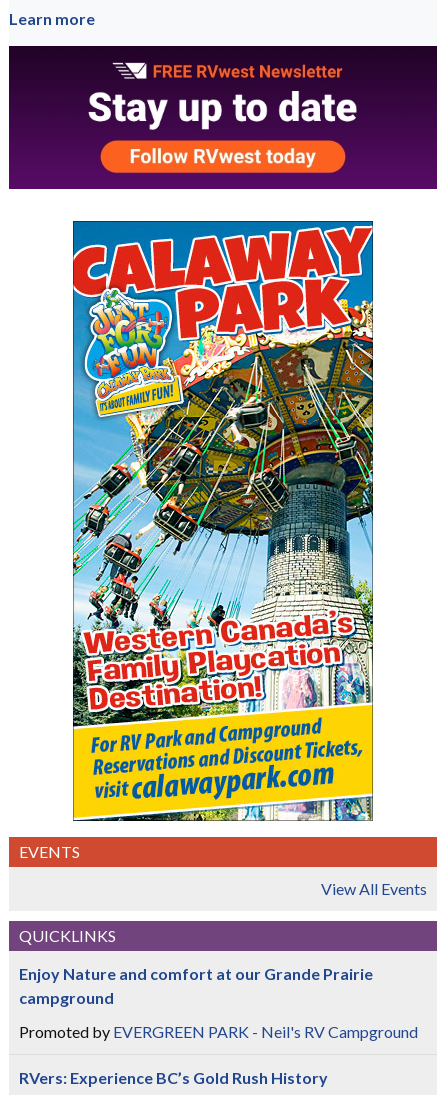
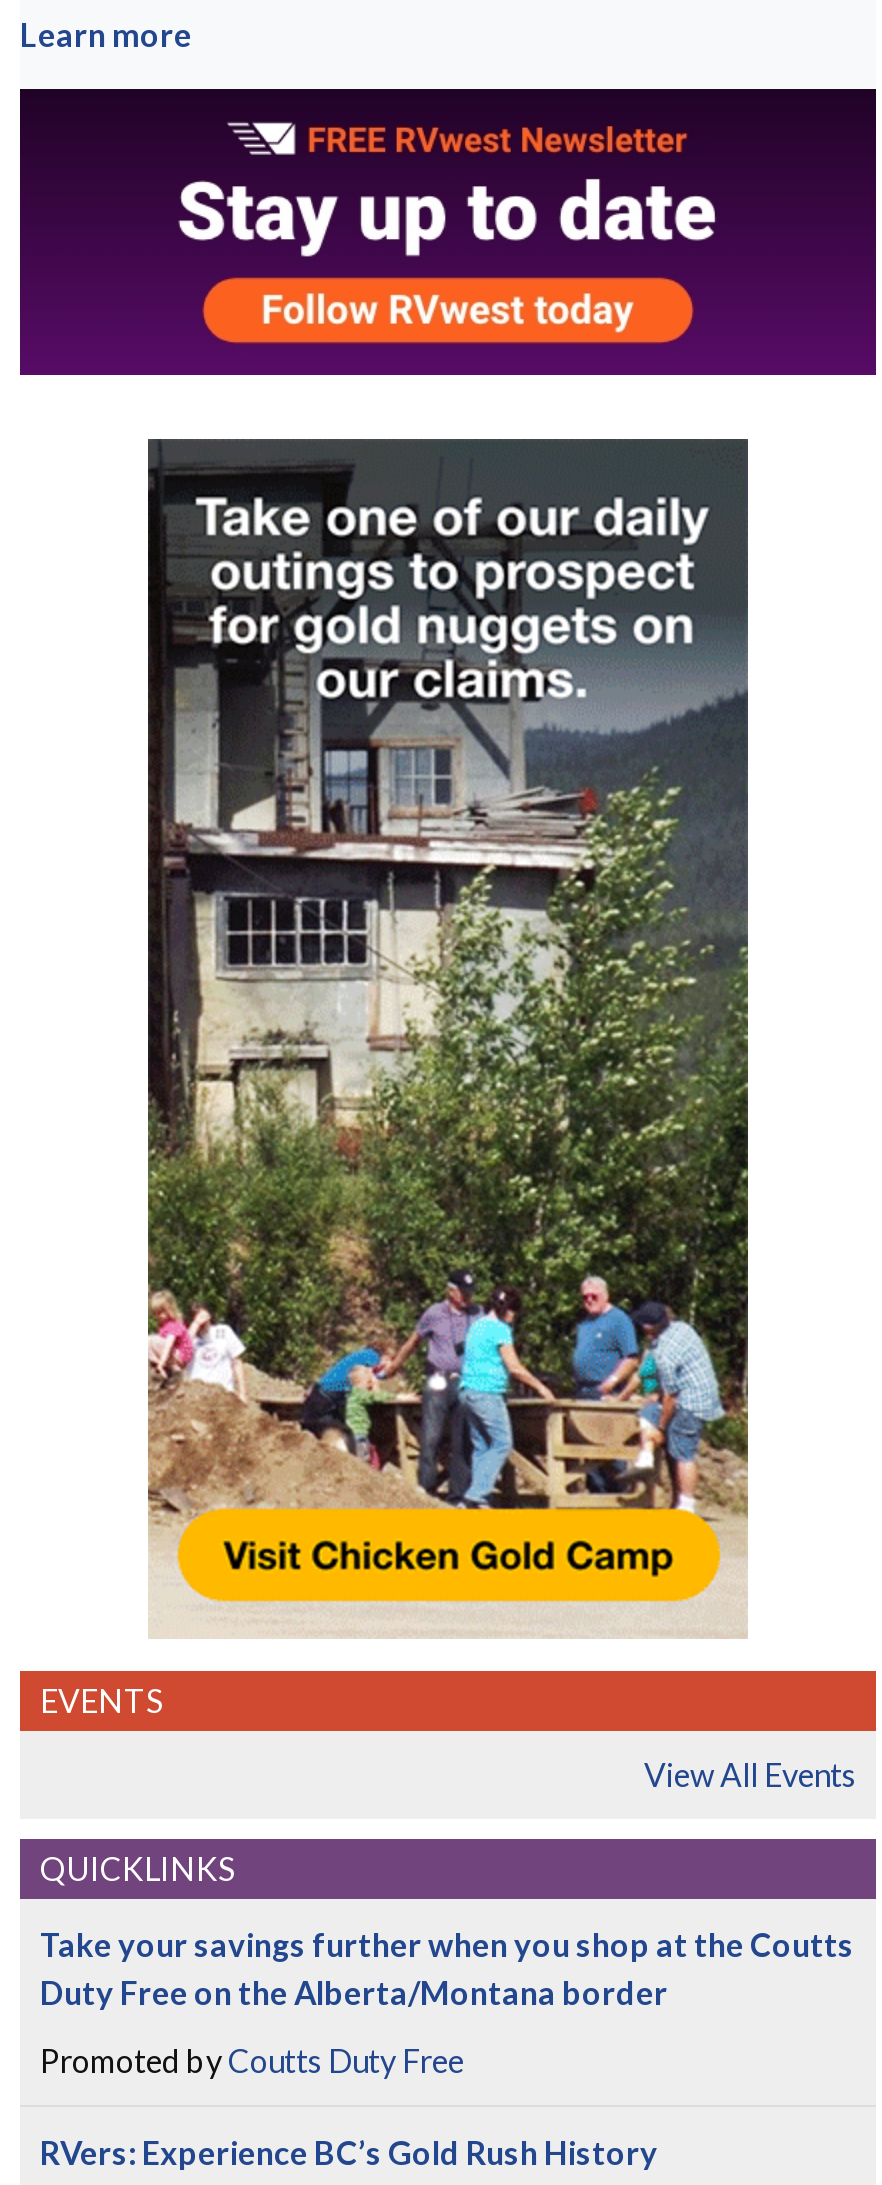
- [image]
+ [image]

- Enjoy Nature and comfort at our Grande Prairie
- campground
+ Take your savings further when you shop at the Coutts
+ Duty Free on the Alberta/Montana border

- Promoted by EVERGREEN PARK - Neil's RV Campground
+ Promoted by Coutts Duty Free
